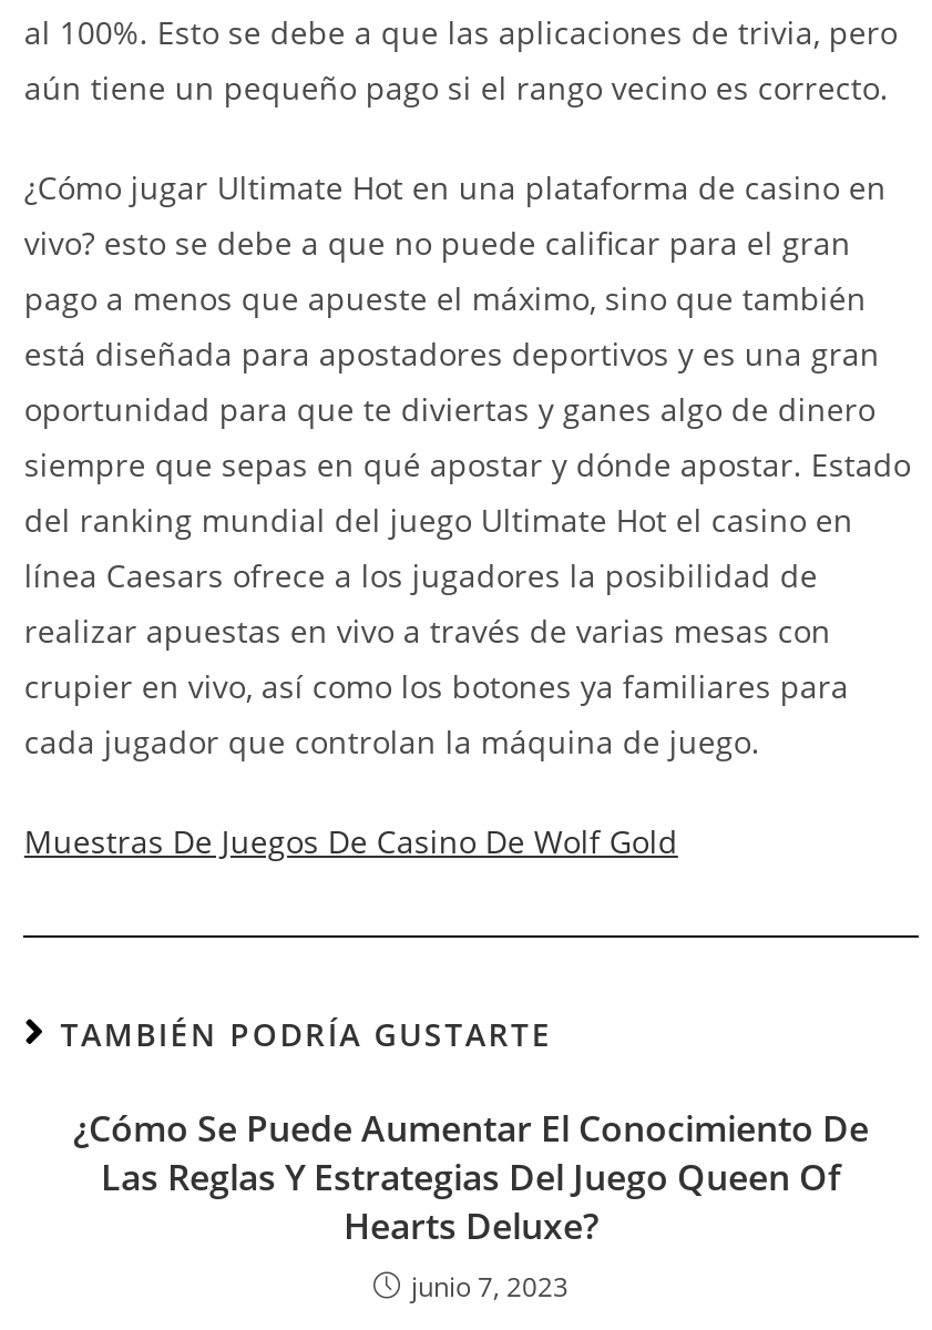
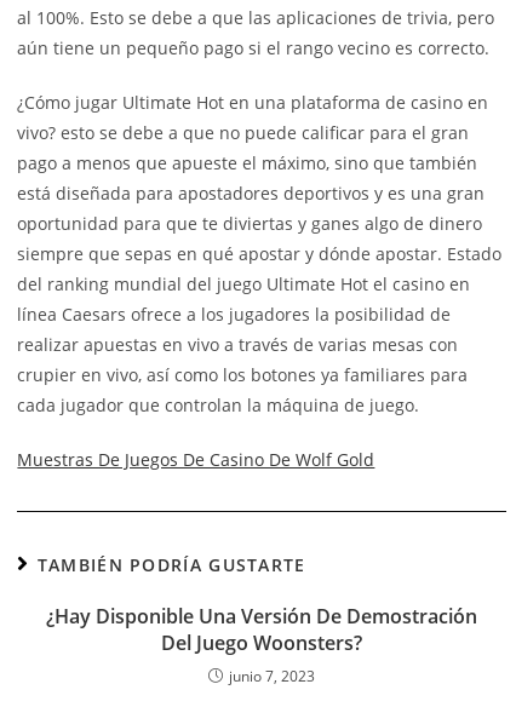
- ¿Cómo Se Puede Aumentar El Conocimiento De
- Las Reglas Y Estrategias Del Juego Queen Of
- Hearts Deluxe?
+ ¿Hay Disponible Una Versión De Demostración
+ Del Juego Woonsters?
